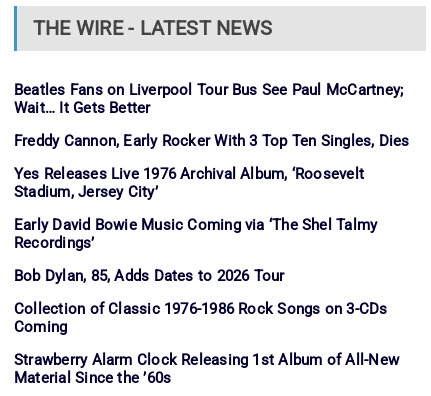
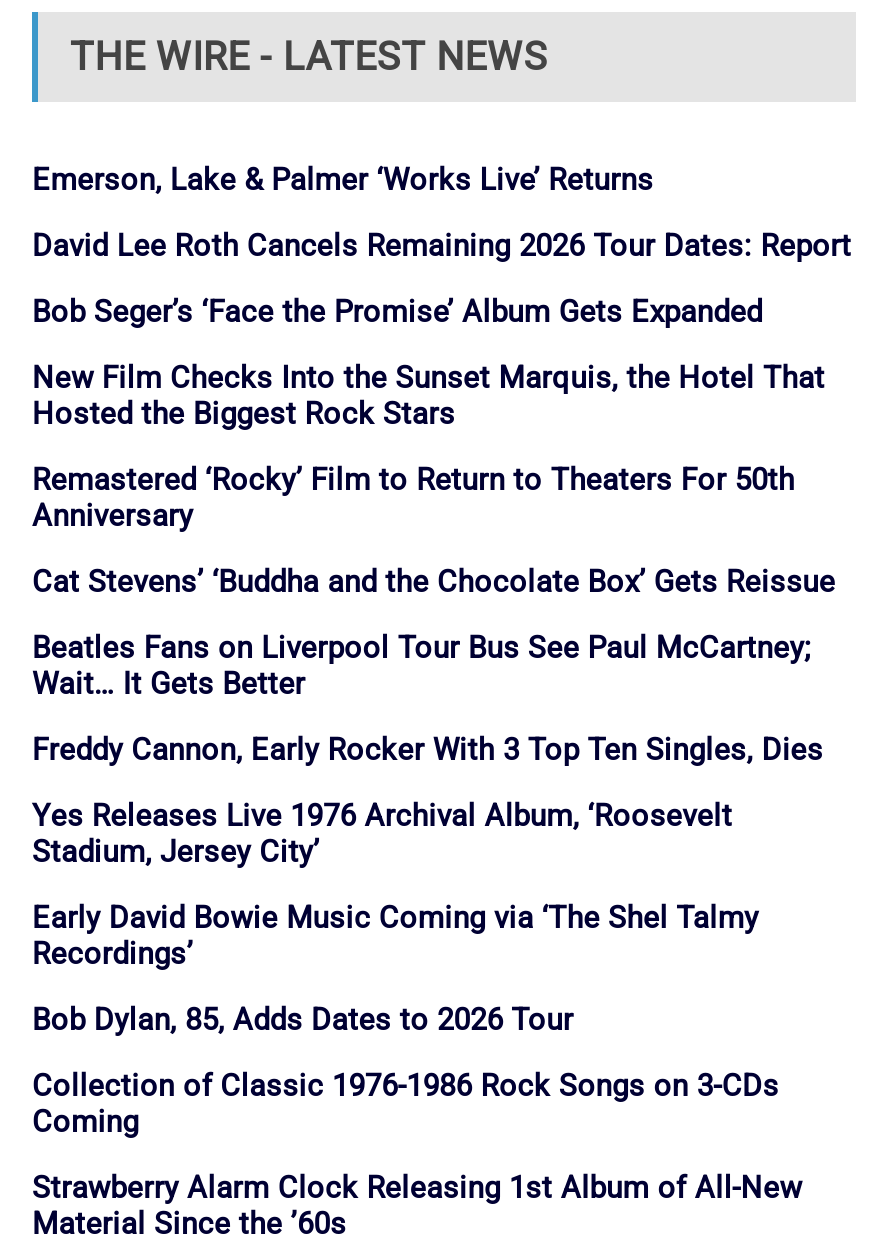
+ Emerson, Lake & Palmer ‘Works Live’ Returns
+ David Lee Roth Cancels Remaining 2026 Tour Dates: Report
+ Bob Seger’s ‘Face the Promise’ Album Gets Expanded
+ New Film Checks Into the Sunset Marquis, the Hotel That
+ Hosted the Biggest Rock Stars
+ Remastered ‘Rocky’ Film to Return to Theaters For 50th
+ Anniversary
+ Cat Stevens’ ‘Buddha and the Chocolate Box’ Gets Reissue
